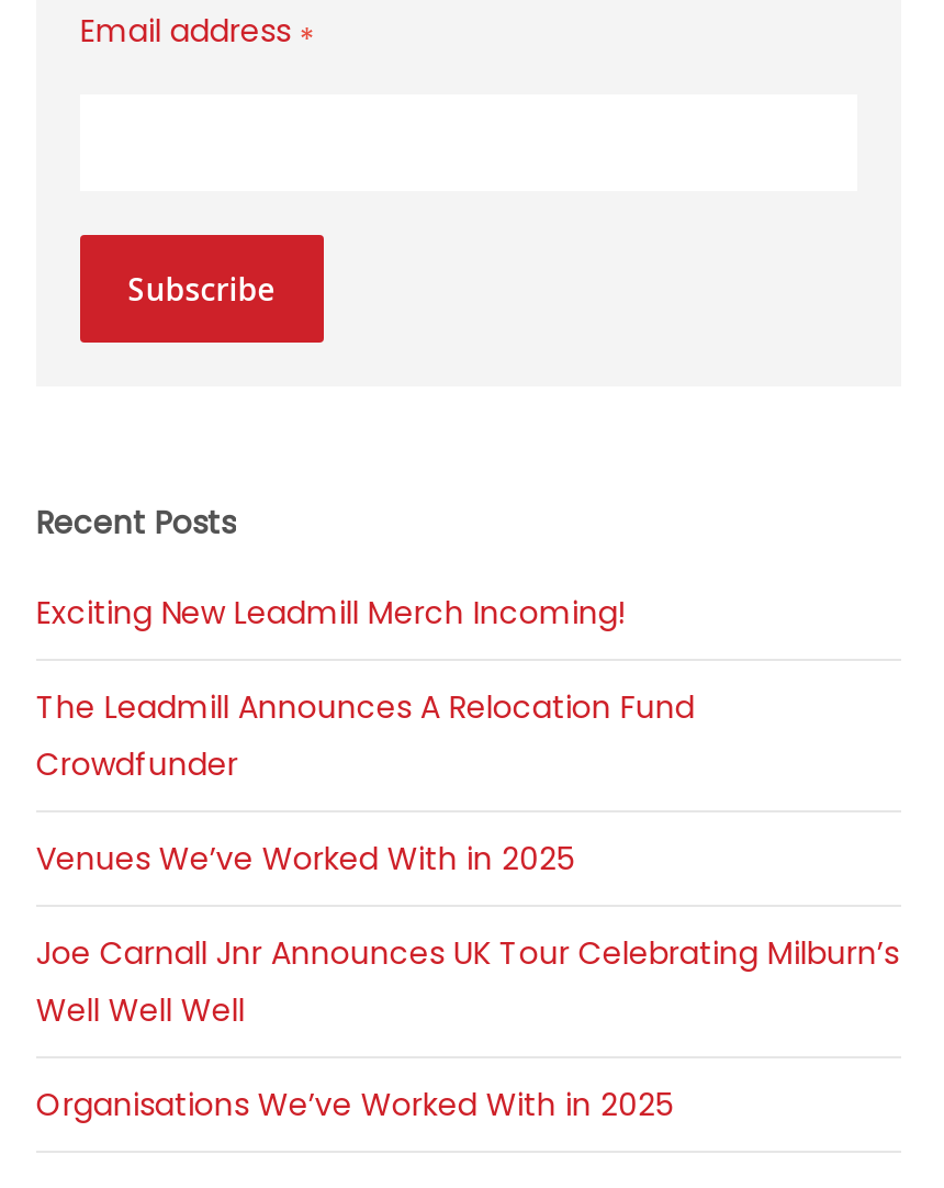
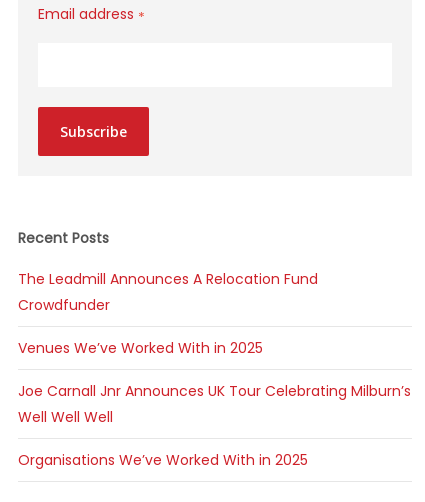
- Exciting New Leadmill Merch Incoming!
